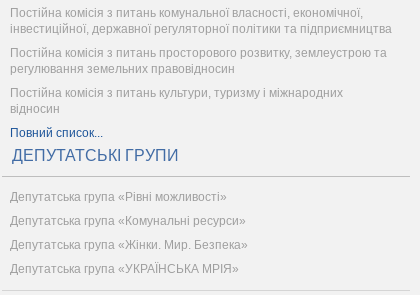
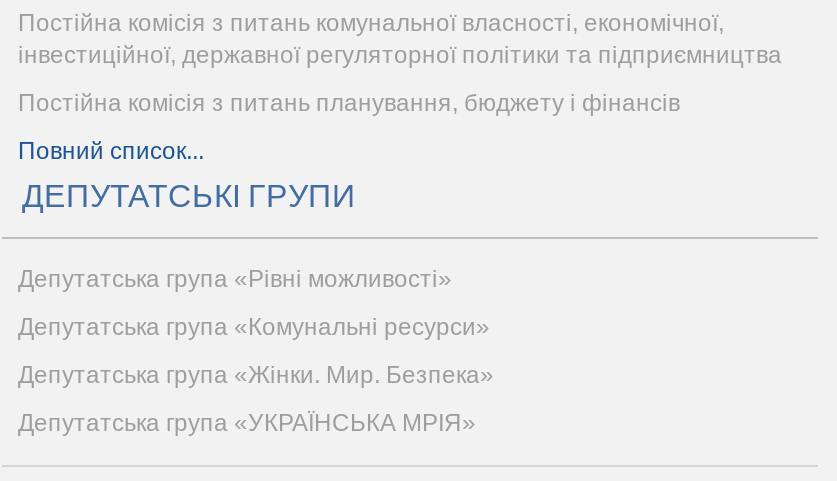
- Постійна комісія з питань просторового розвитку, землеустрою та
- регулювання земельних правовідносин
- Постійна комісія з питань культури, туризму і міжнародних
- відносин
+ Постійна комісія з питань планування, бюджету і фінансів
